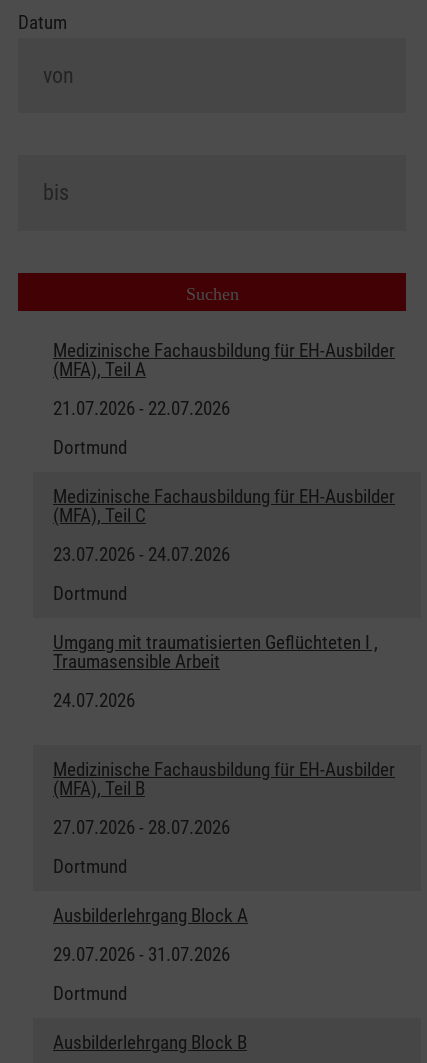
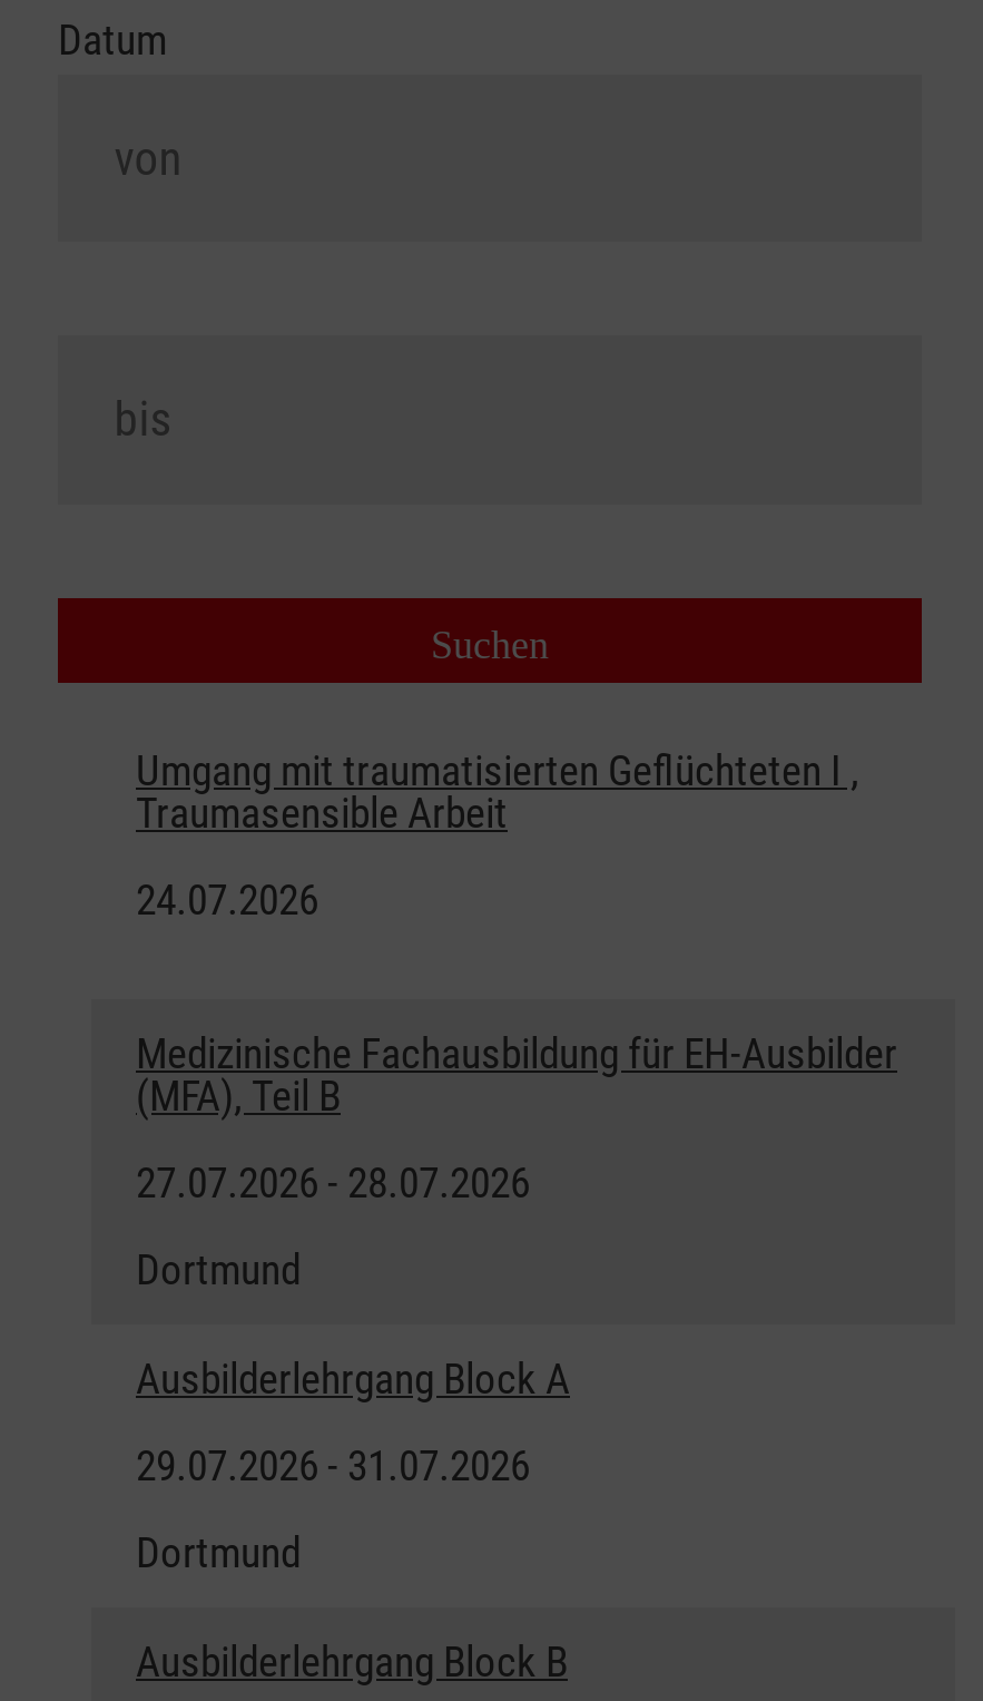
- Medizinische Fachausbildung für EH-Ausbilder
- (MFA), Teil A
- 21.07.2026 - 22.07.2026
- Dortmund
- Medizinische Fachausbildung für EH-Ausbilder
- (MFA), Teil C
- 23.07.2026 - 24.07.2026
- Dortmund
